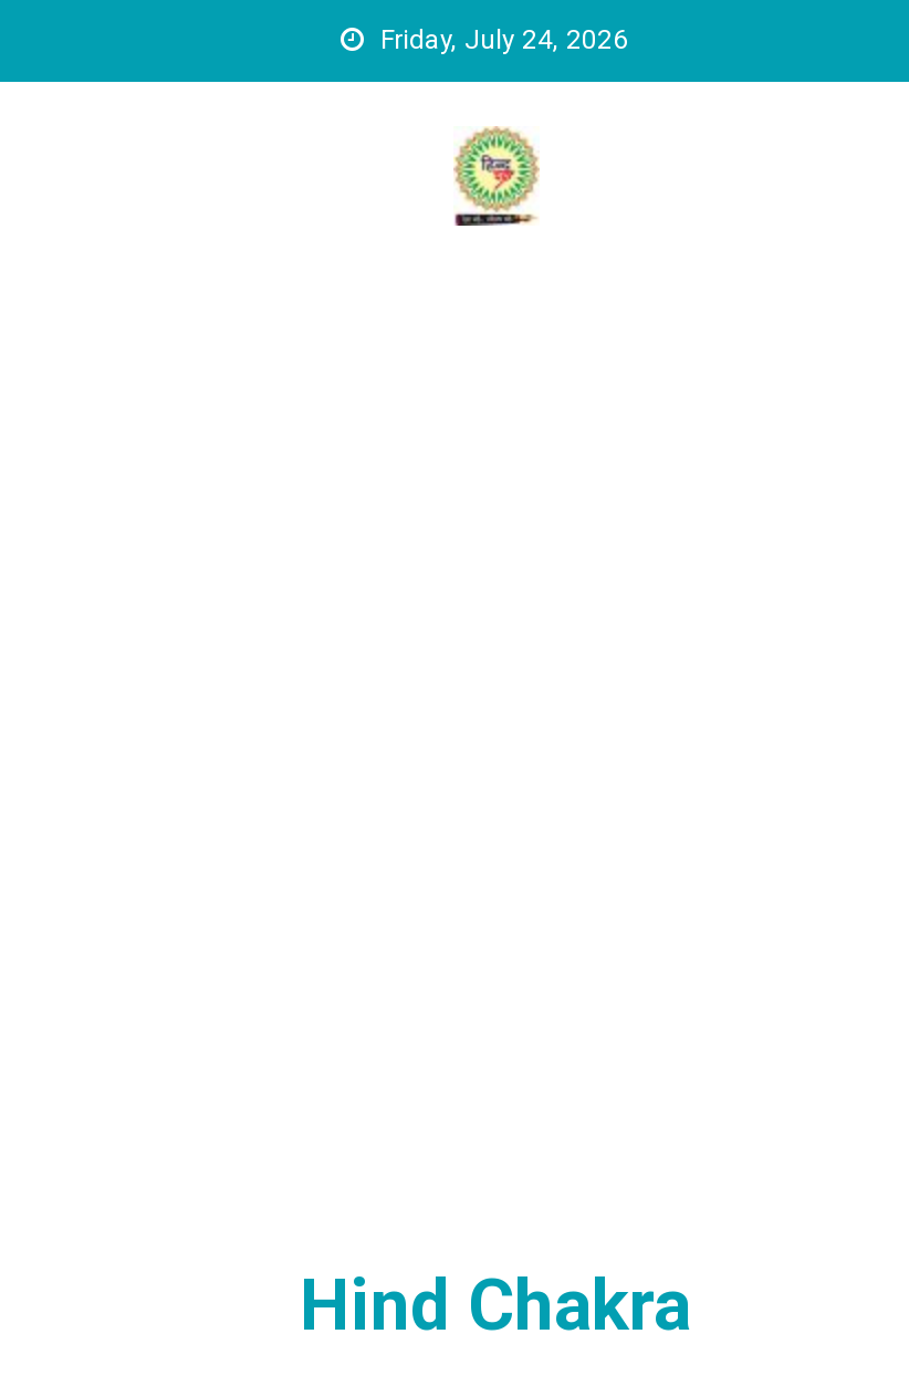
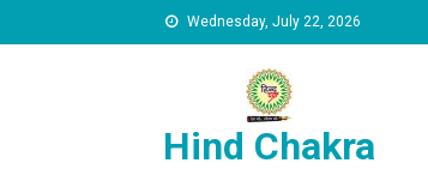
- Friday, July 24, 2026
+ Wednesday, July 22, 2026
